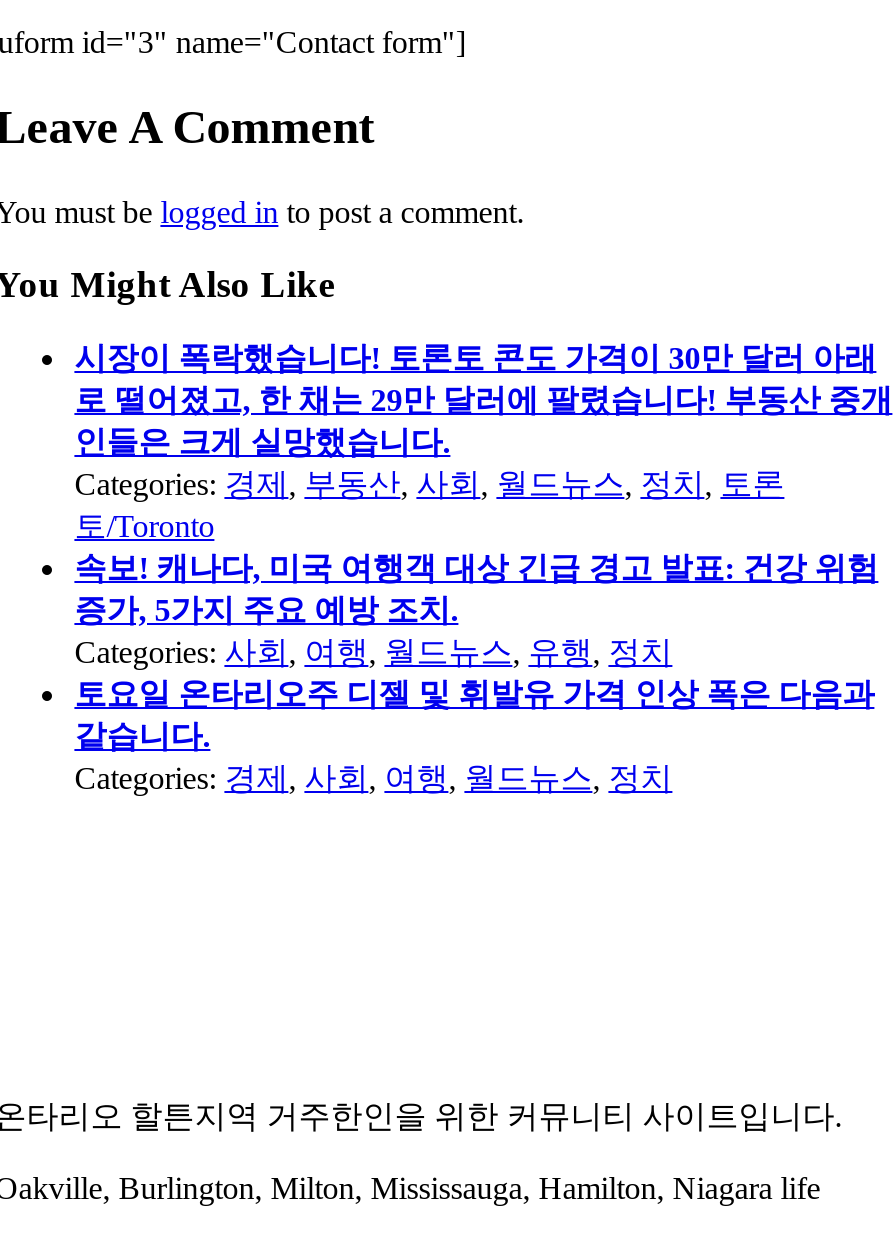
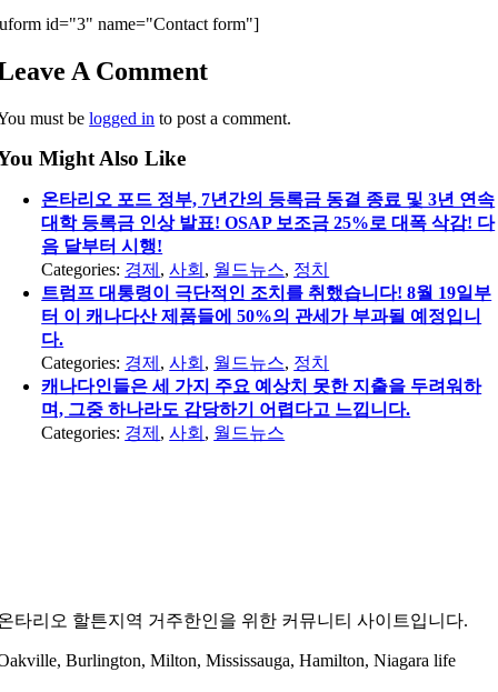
- 시장이 폭락했습니다! 토론토 콘도 가격이 30만 달러 아래
- 로 떨어졌고, 한 채는 29만 달러에 팔렸습니다! 부동산 중개
- 인들은 크게 실망했습니다.
- Categories: 경제, 부동산, 사회, 월드뉴스, 정치, 토론
- 토/Toronto
- 속보! 캐나다, 미국 여행객 대상 긴급 경고 발표: 건강 위험
- 증가, 5가지 주요 예방 조치.
- Categories: 사회, 여행, 월드뉴스, 유행, 정치
- 토요일 온타리오주 디젤 및 휘발유 가격 인상 폭은 다음과
- 같습니다.
- Categories: 경제, 사회, 여행, 월드뉴스, 정치
+ 온타리오 포드 정부, 7년간의 등록금 동결 종료 및 3년 연속
+ 대학 등록금 인상 발표! OSAP 보조금 25%로 대폭 삭감! 다
+ 음 달부터 시행!
+ Categories: 경제, 사회, 월드뉴스, 정치
+ 트럼프 대통령이 극단적인 조치를 취했습니다! 8월 19일부
+ 터 이 캐나다산 제품들에 50%의 관세가 부과될 예정입니
+ 다.
+ Categories: 경제, 사회, 월드뉴스, 정치
+ 캐나다인들은 세 가지 주요 예상치 못한 지출을 두려워하
+ 며, 그중 하나라도 감당하기 어렵다고 느낍니다.
+ Categories: 경제, 사회, 월드뉴스
